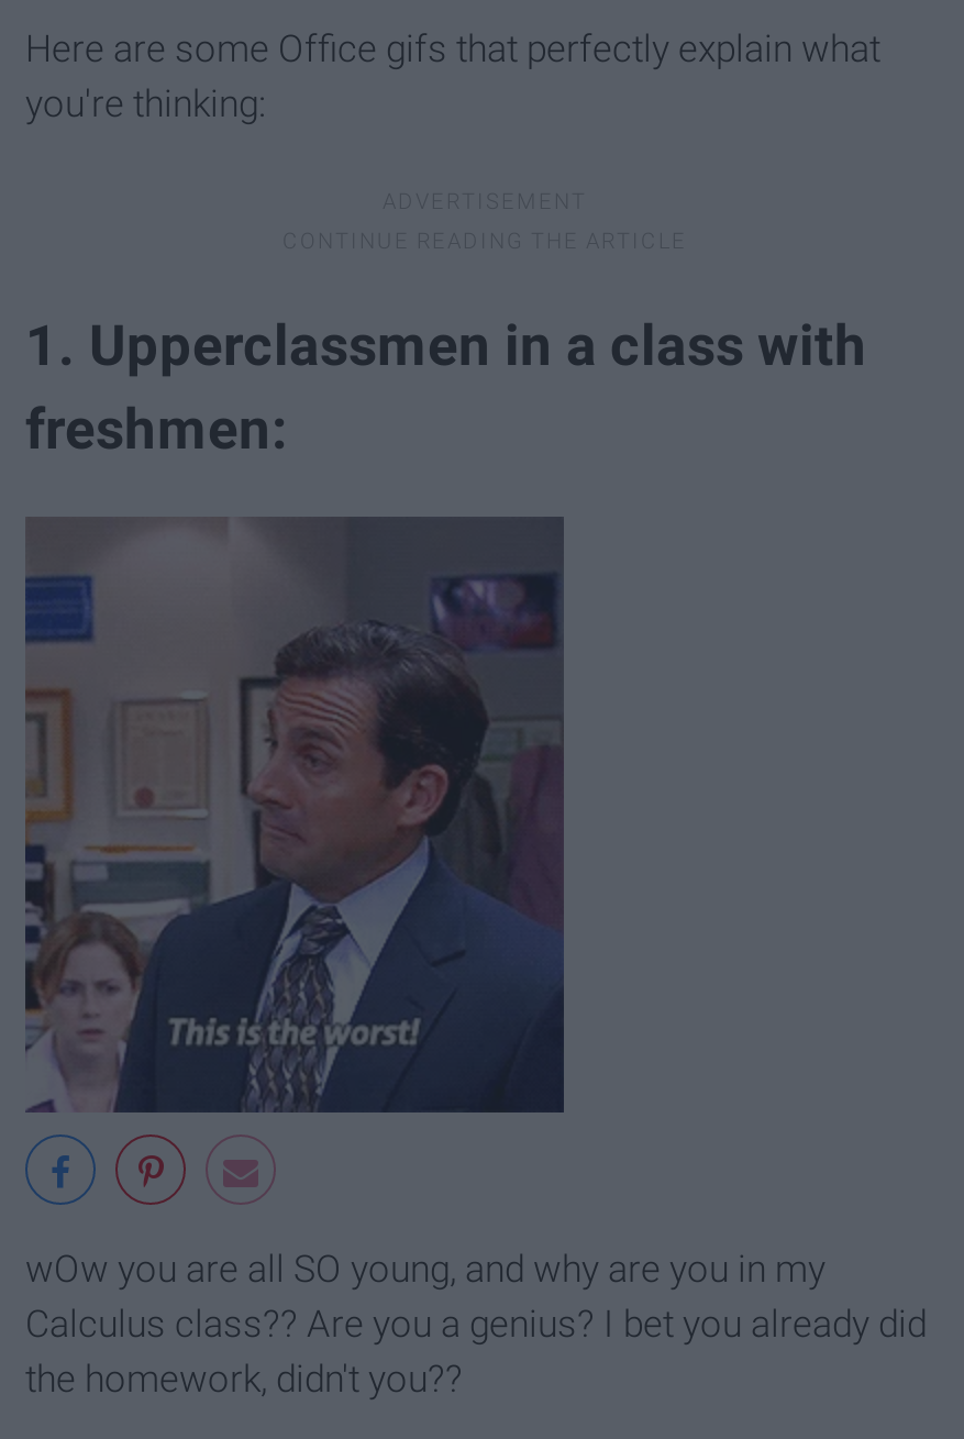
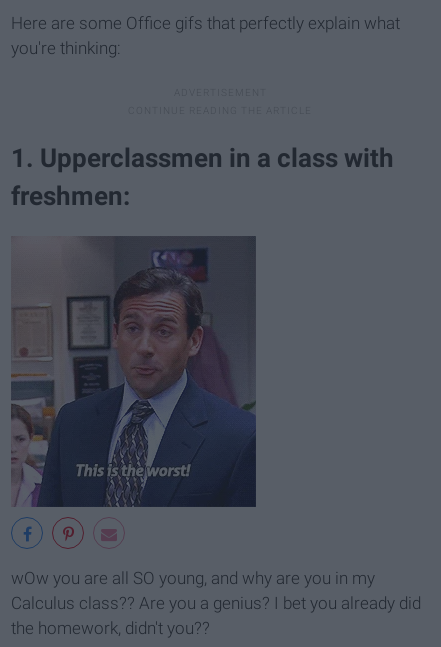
- [image]
+ [image]
